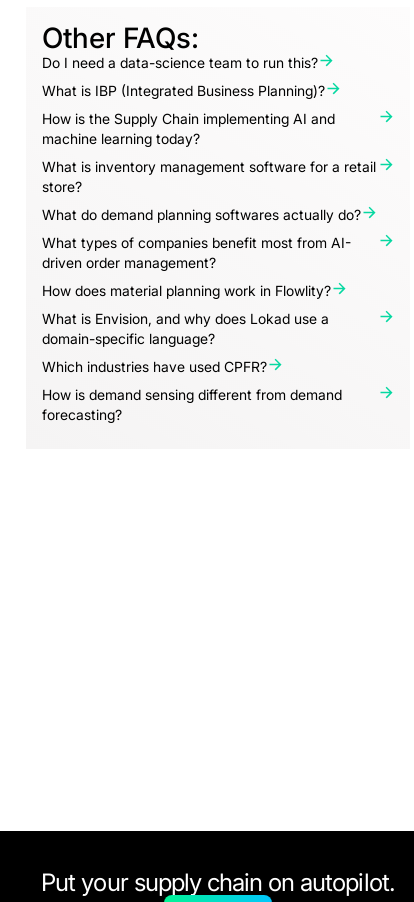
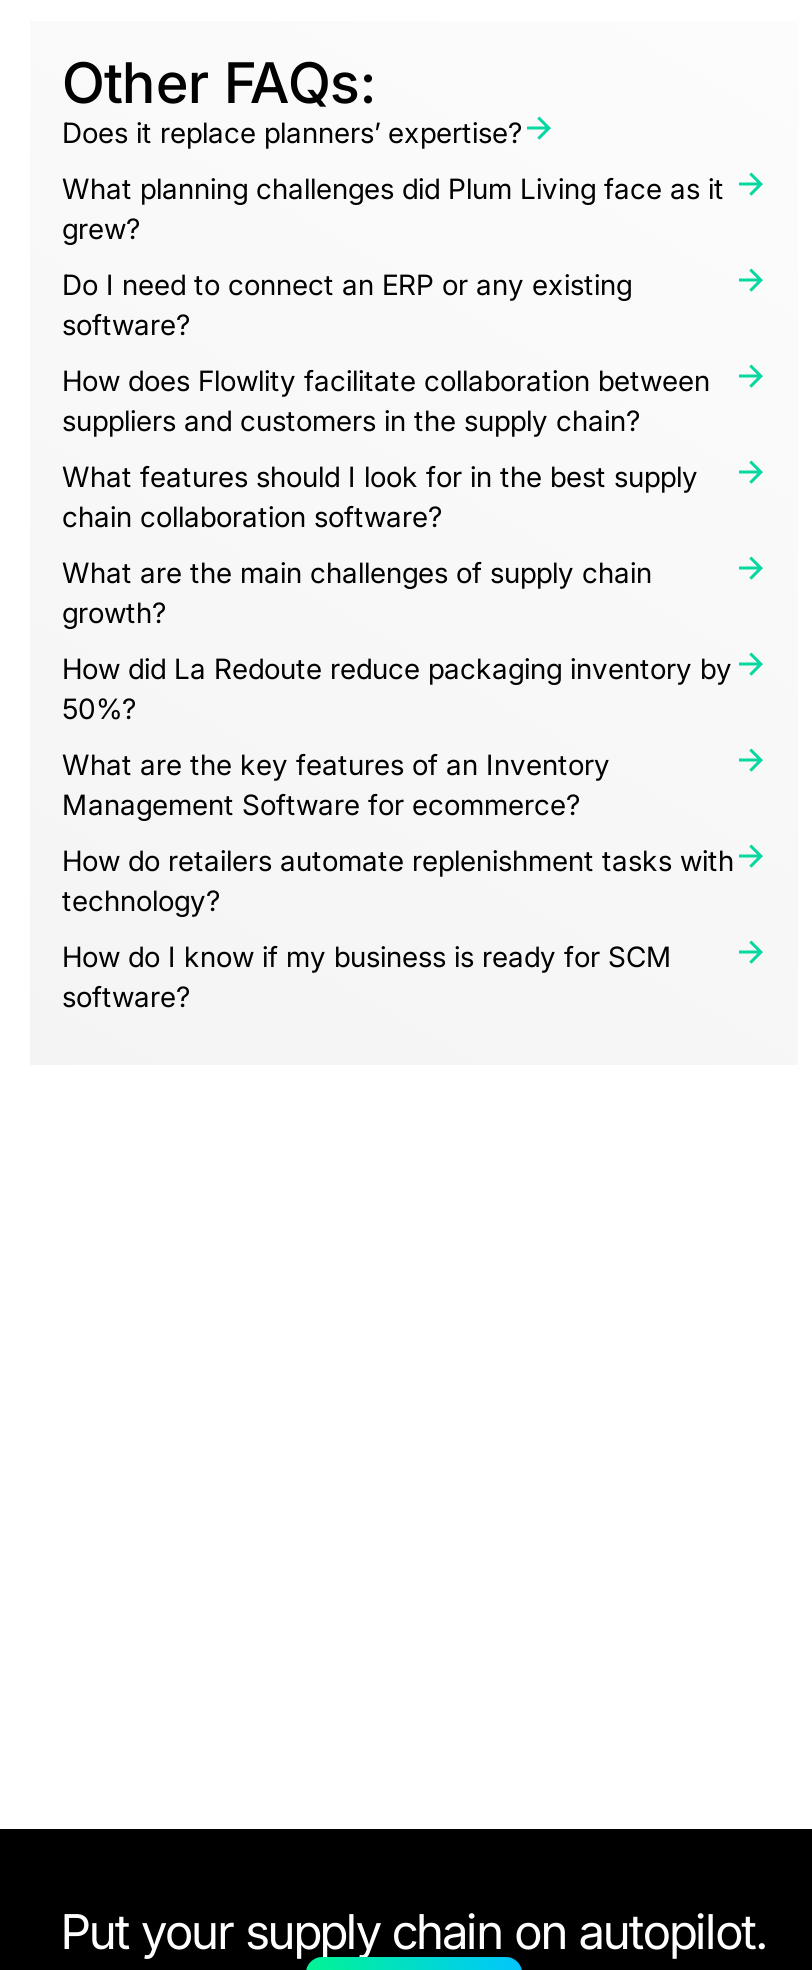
- Do I need a data-science team to run this?
+ Does it replace planners’ expertise?

- What is IBP (Integrated Business Planning)?
+ What planning challenges did Plum Living face as it
+ grew?

- How is the Supply Chain implementing AI and
- machine learning today?
+ Do I need to connect an ERP or any existing
+ software?

- What is inventory management software for a retail
- store?
+ How does Flowlity facilitate collaboration between
+ suppliers and customers in the supply chain?

- What do demand planning softwares actually do?
+ What features should I look for in the best supply
+ chain collaboration software?

- What types of companies benefit most from AI-
- driven order management?
+ What are the main challenges of supply chain
+ growth?

- How does material planning work in Flowlity?
+ How did La Redoute reduce packaging inventory by
+ 50%?

- What is Envision, and why does Lokad use a
- domain-specific language?
+ What are the key features of an Inventory
+ Management Software for ecommerce?

- Which industries have used CPFR?
+ How do retailers automate replenishment tasks with
+ technology?

- How is demand sensing different from demand
- forecasting?
+ How do I know if my business is ready for SCM
+ software?
